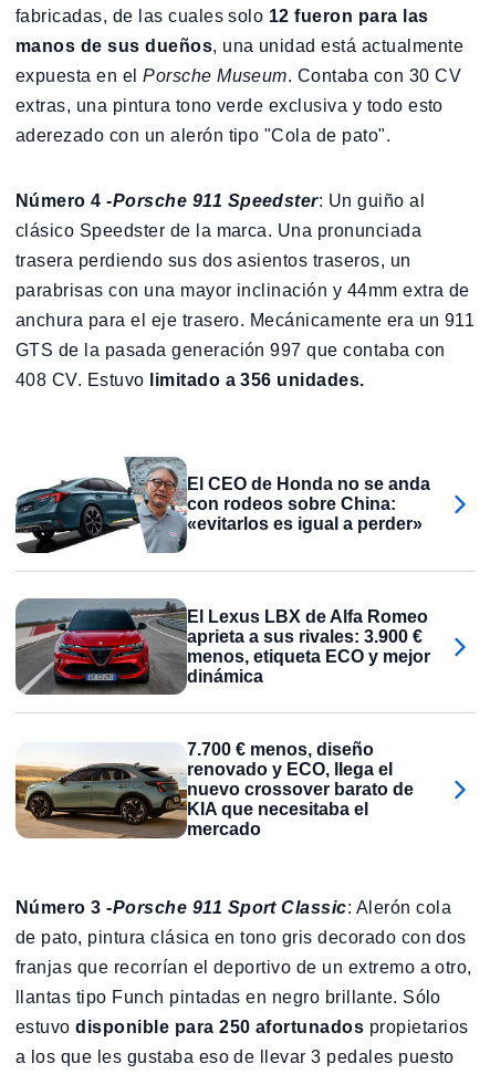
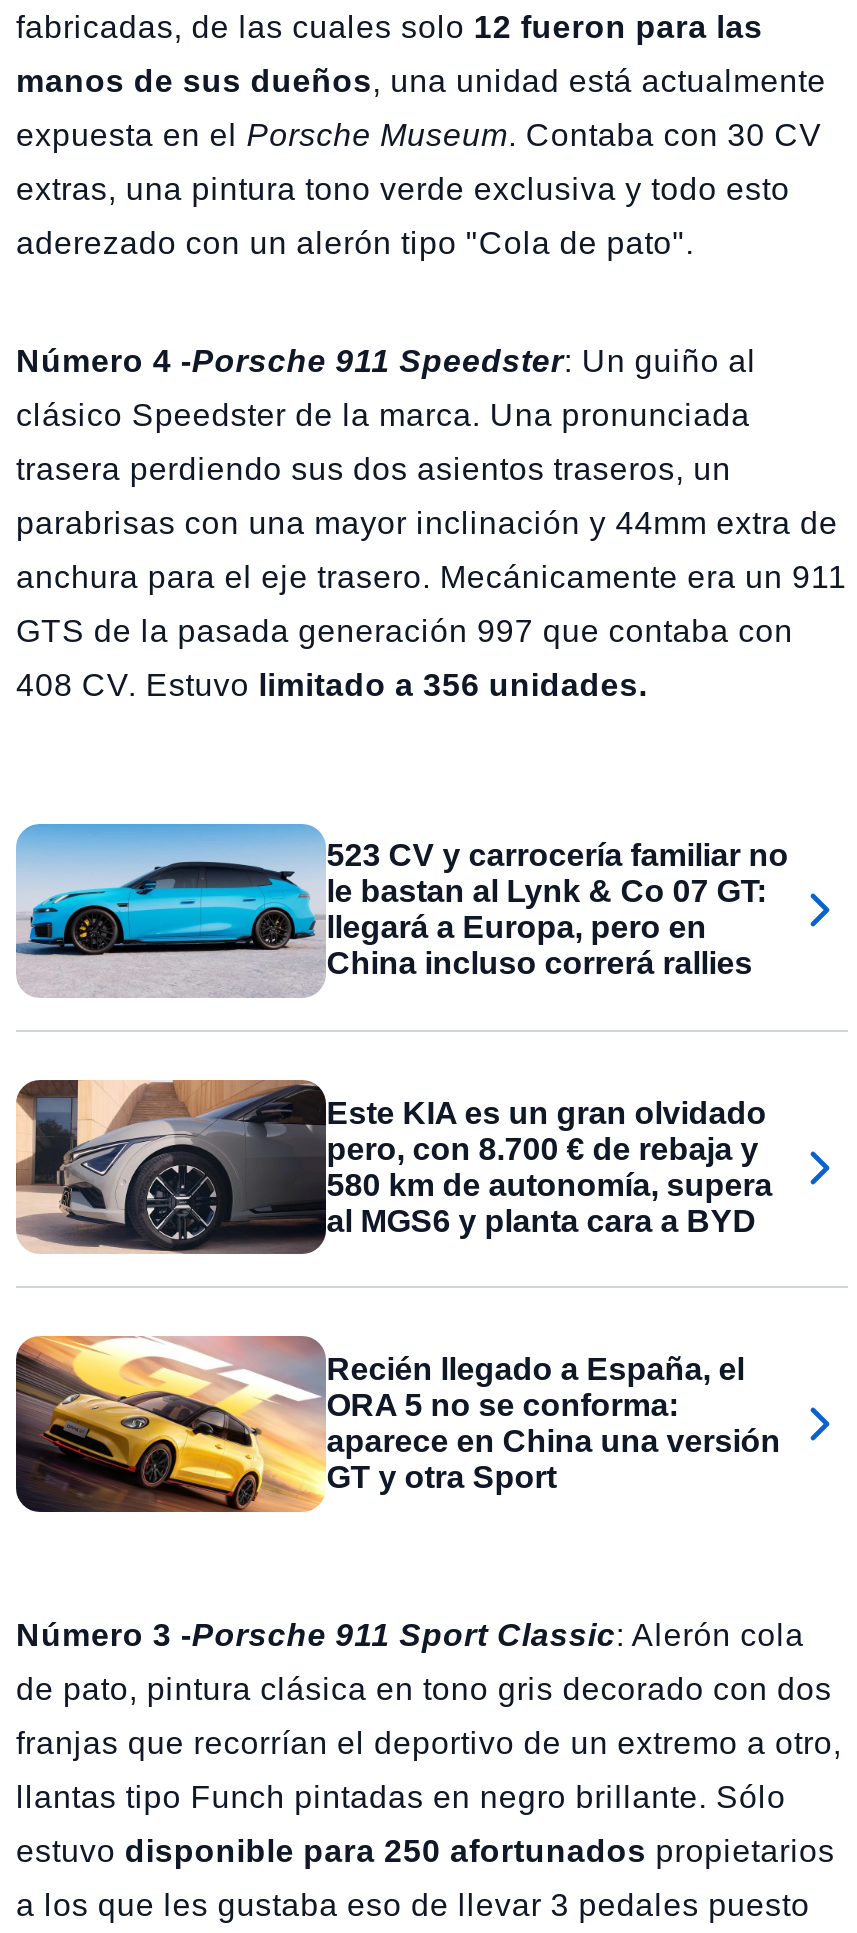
- [image]
- El CEO de Honda no se anda
- con rodeos sobre China:
- «evitarlos es igual a perder»
+ [image]
+ 523 CV y carrocería familiar no
+ le bastan al Lynk & Co 07 GT:
+ llegará a Europa, pero en
+ China incluso correrá rallies

- [image]
- El Lexus LBX de Alfa Romeo
- aprieta a sus rivales: 3.900 €
- menos, etiqueta ECO y mejor
- dinámica
+ [image]
+ Este KIA es un gran olvidado
+ pero, con 8.700 € de rebaja y
+ 580 km de autonomía, supera
+ al MGS6 y planta cara a BYD

- [image]
- 7.700 € menos, diseño
- renovado y ECO, llega el
- nuevo crossover barato de
- KIA que necesitaba el
- mercado
+ [image]
+ Recién llegado a España, el
+ ORA 5 no se conforma:
+ aparece en China una versión
+ GT y otra Sport
